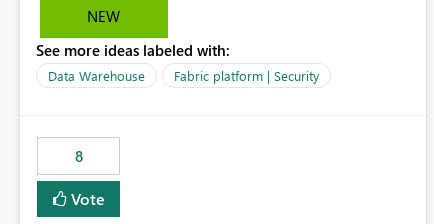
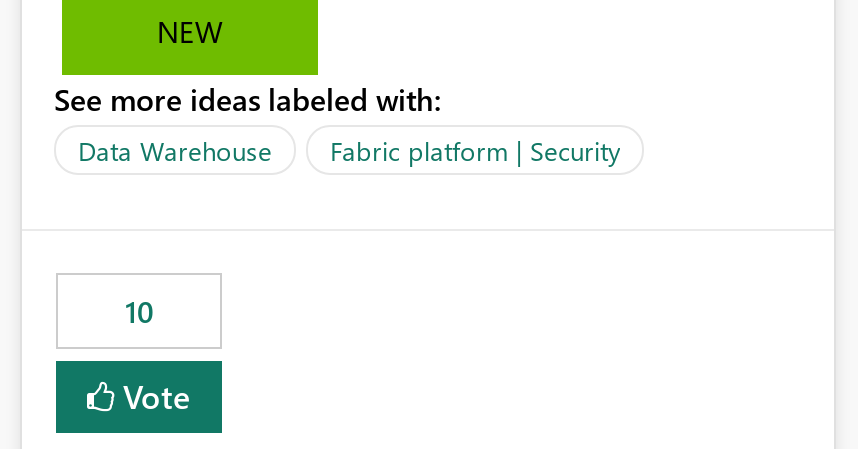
- 8
+ 10
